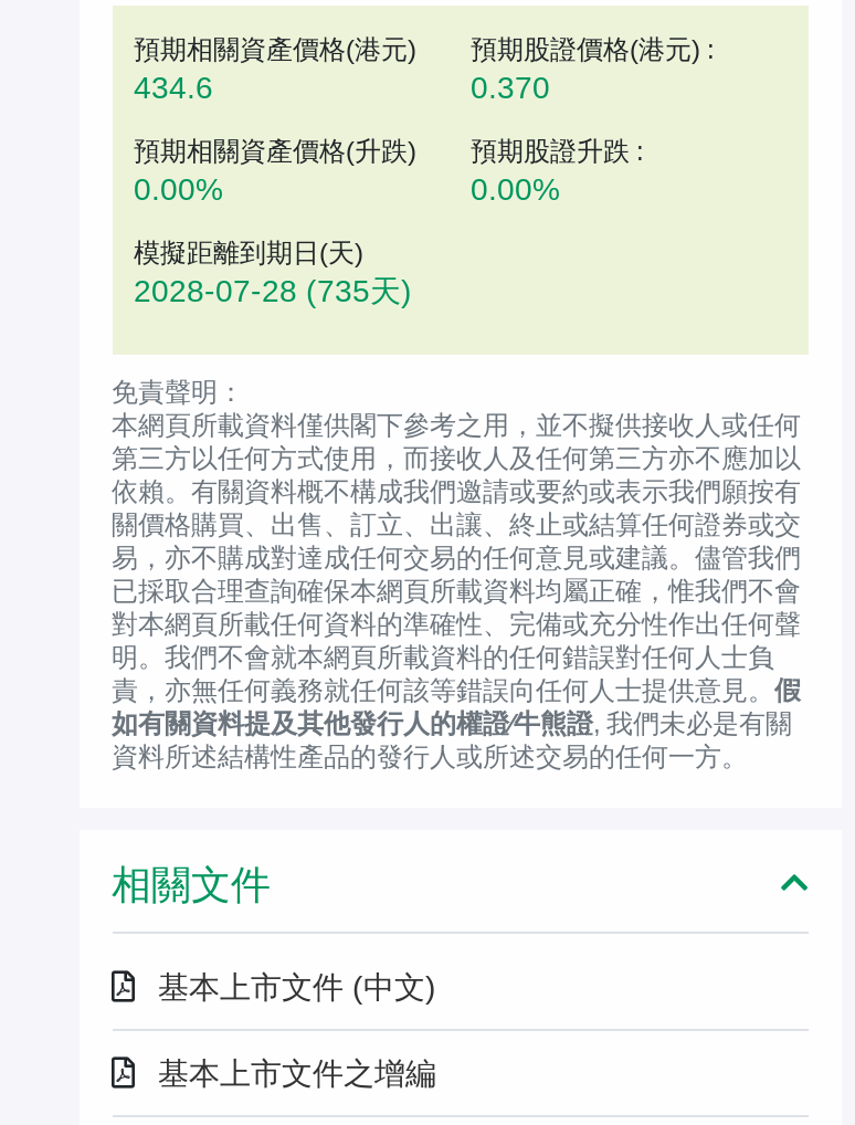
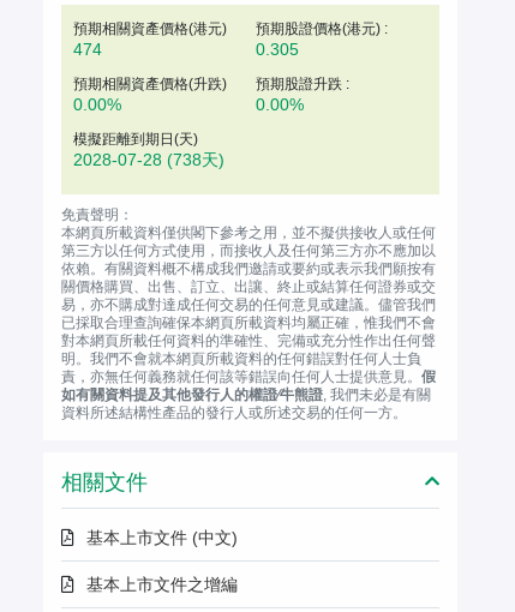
- 434.6
+ 474

- 0.370
+ 0.305

- 2028-07-28 (735天)
+ 2028-07-28 (738天)
